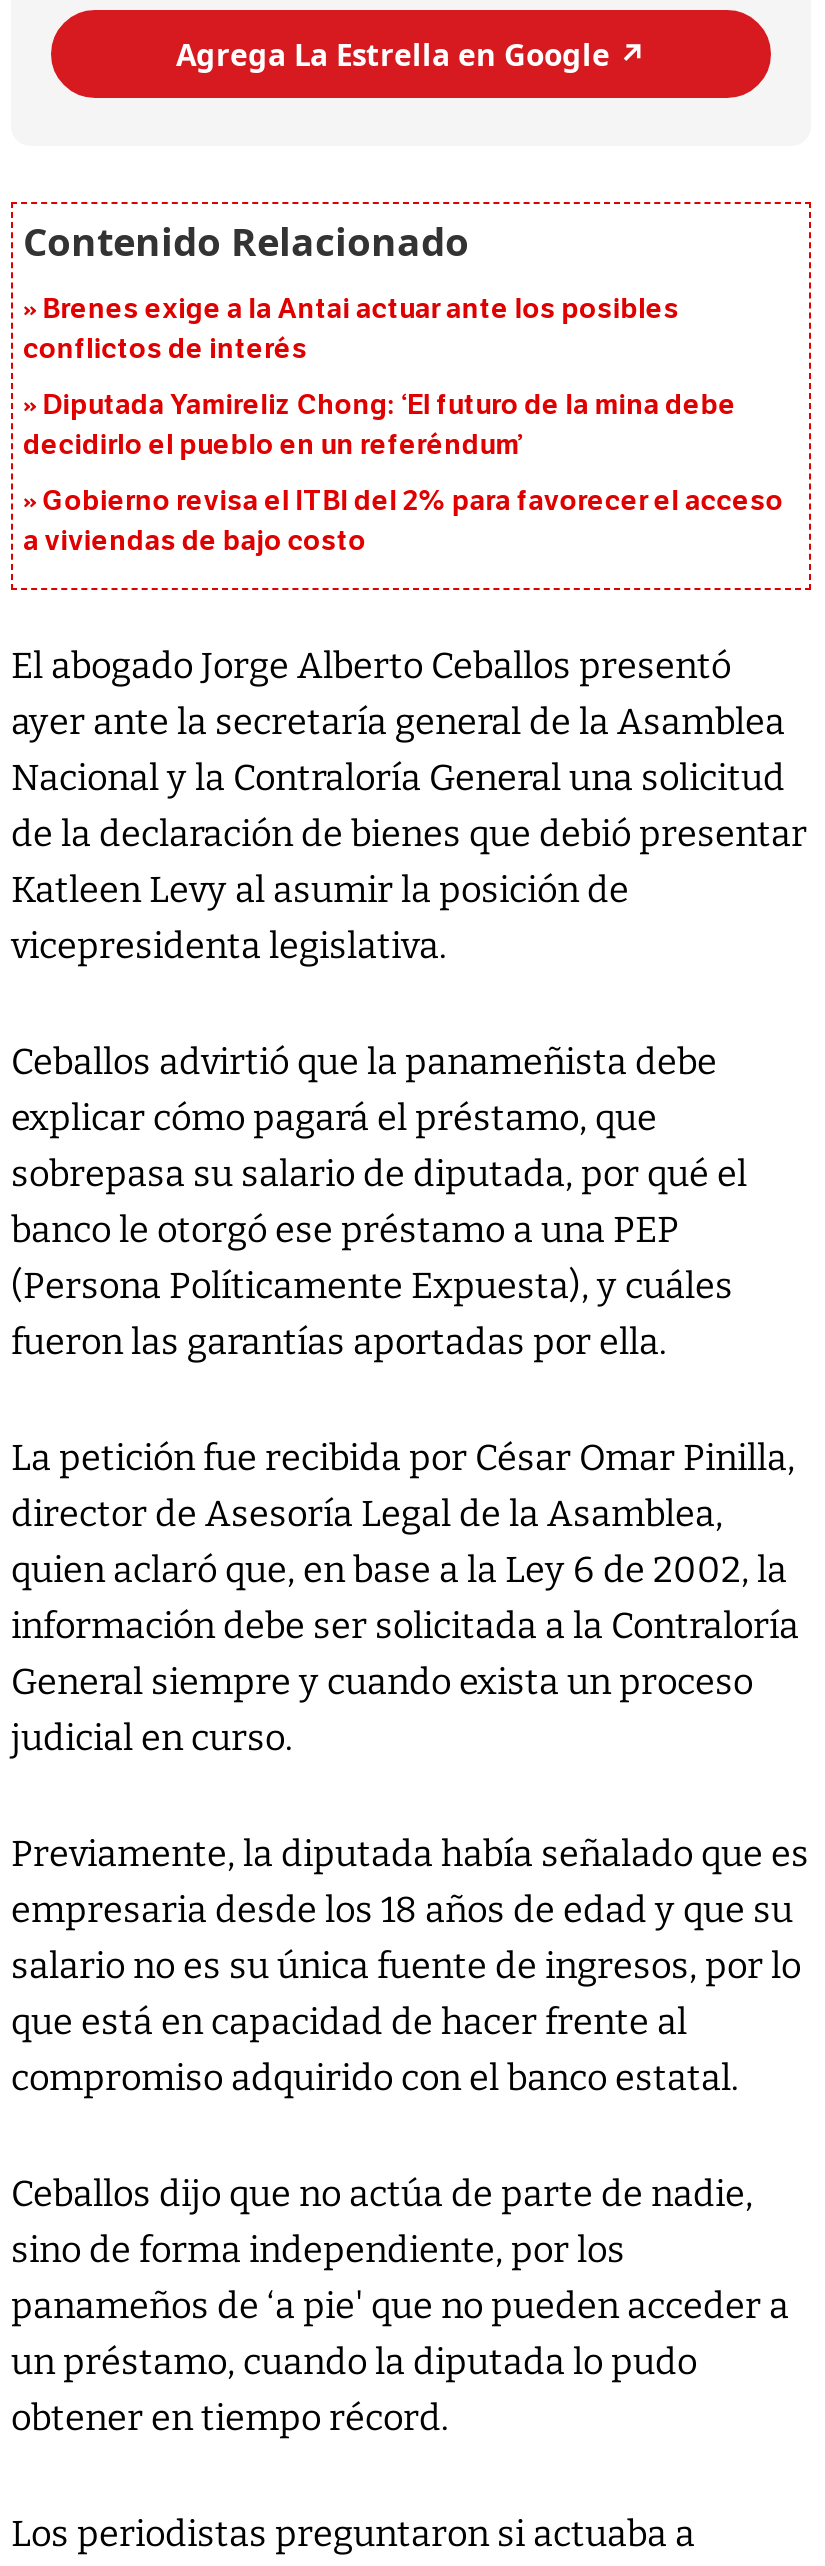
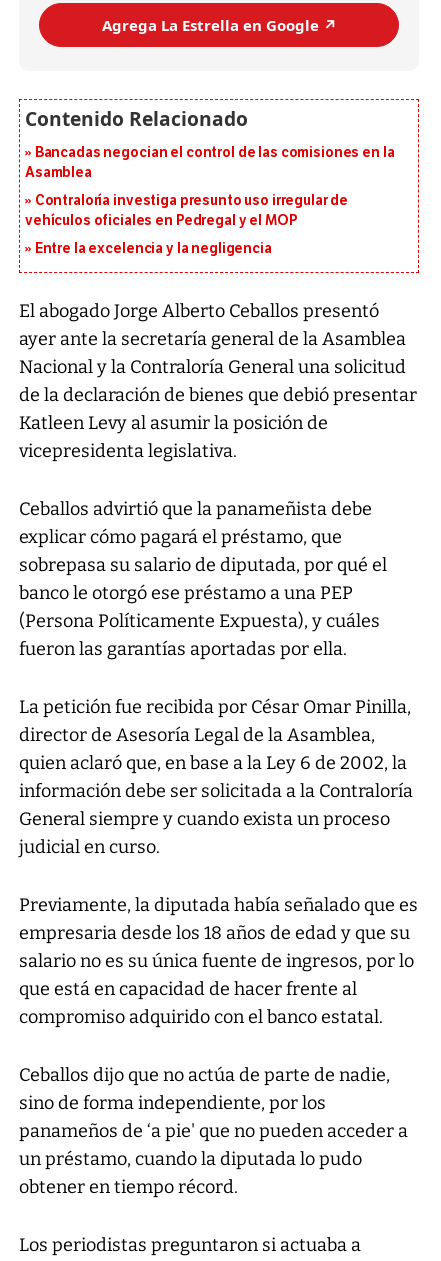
- Brenes exige a la Antai actuar ante los posibles
- conflictos de interés
+ Bancadas negocian el control de las comisiones en la
+ Asamblea

- Diputada Yamireliz Chong: ‘El futuro de la mina debe
- decidirlo el pueblo en un referéndum’
+ Contraloría investiga presunto uso irregular de
+ vehículos oficiales en Pedregal y el MOP

- Gobierno revisa el ITBI del 2% para favorecer el acceso
- a viviendas de bajo costo
+ Entre la excelencia y la negligencia
